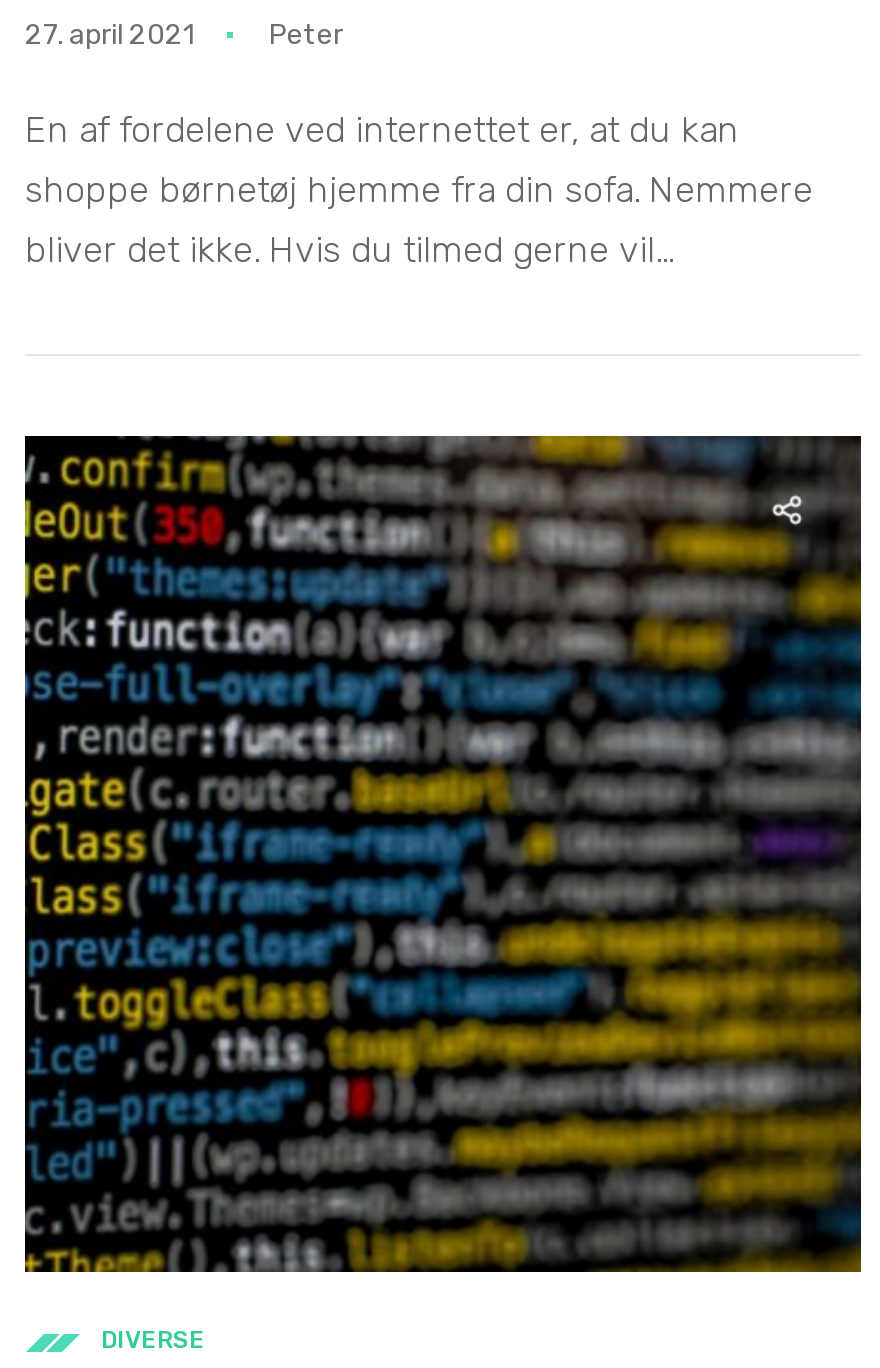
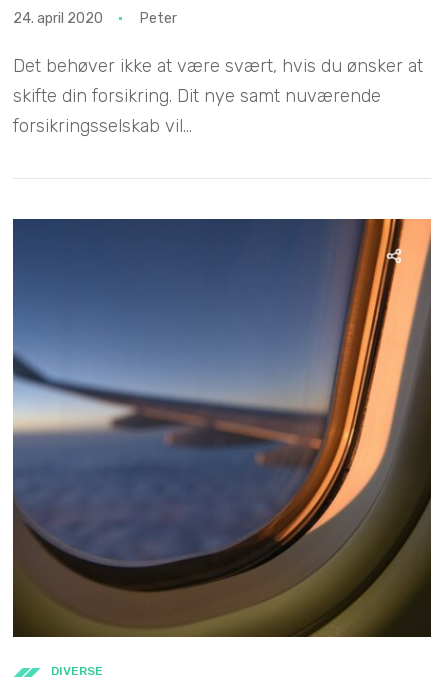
- 27. april 2021
+ 24. april 2020

- En af fordelene ved internettet er, at du kan
- shoppe børnetøj hjemme fra din sofa. Nemmere
- bliver det ikke. Hvis du tilmed gerne vil...
+ Det behøver ikke at være svært, hvis du ønsker at
+ skifte din forsikring. Dit nye samt nuværende
+ forsikringsselskab vil...

- [image]
+ [image]
